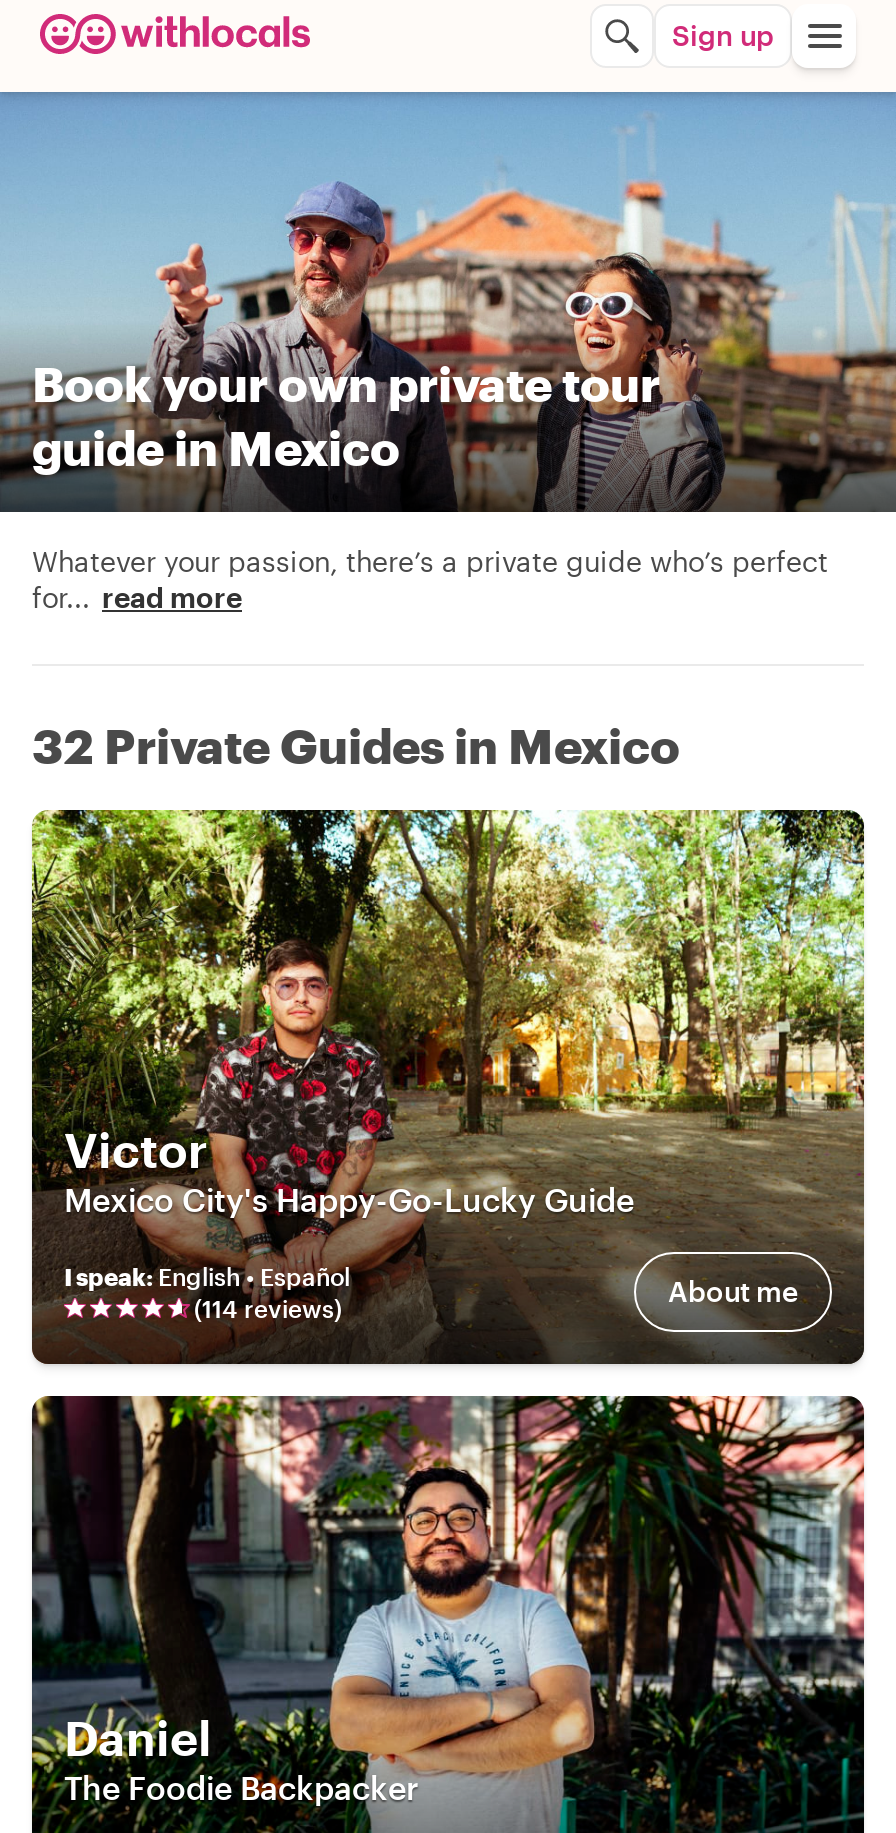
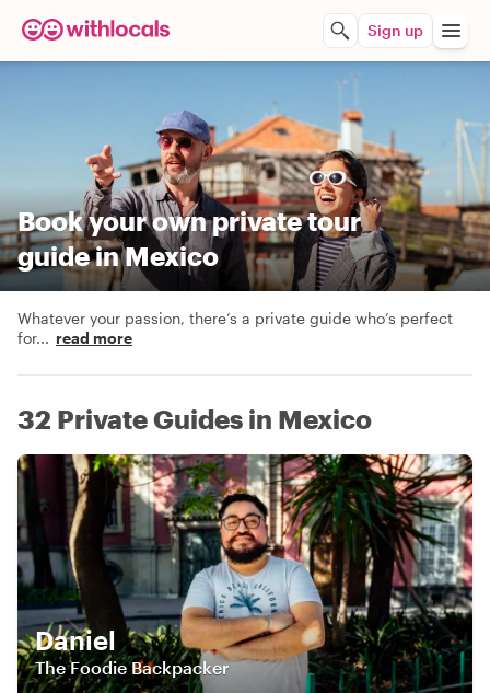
- [image]
- Victor
- Mexico City's Happy-Go-Lucky Guide
- I speak: English • Español
- (114 reviews)
- About me
